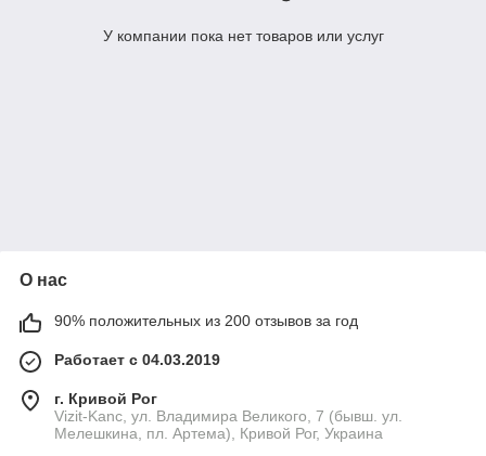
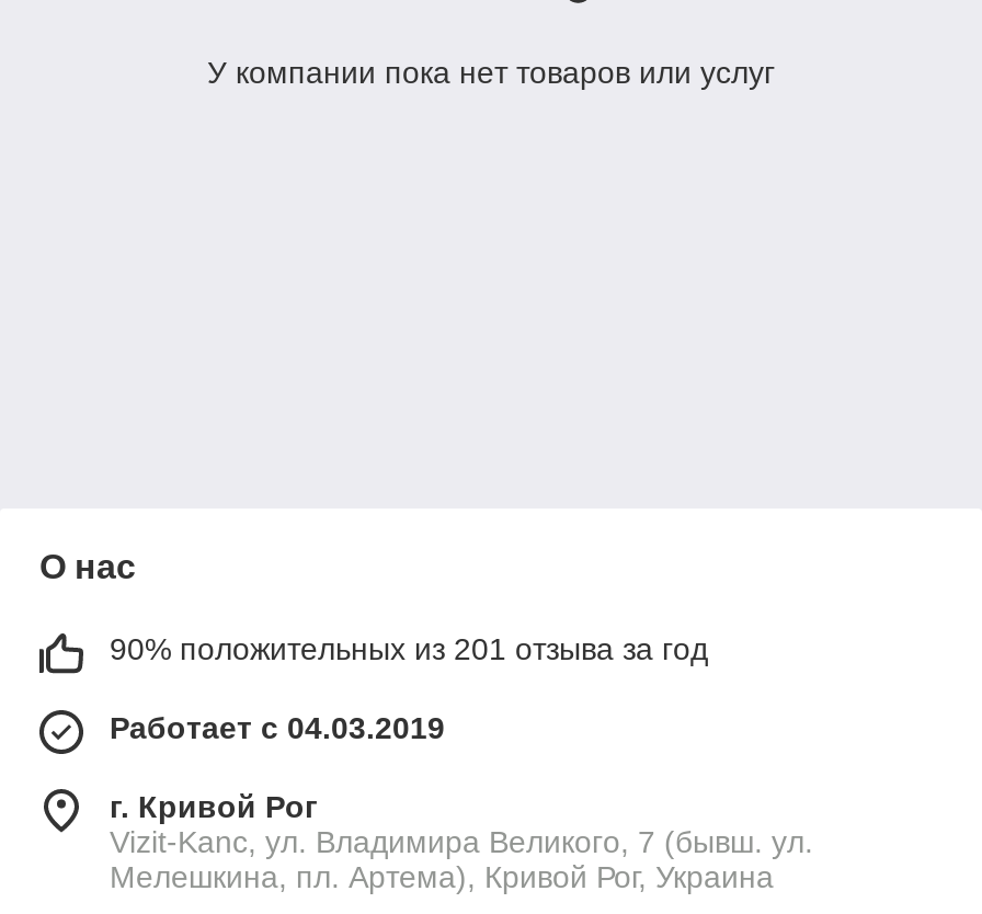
- 90% положительных из 200 отзывов за год
+ 90% положительных из 201 отзыва за год
